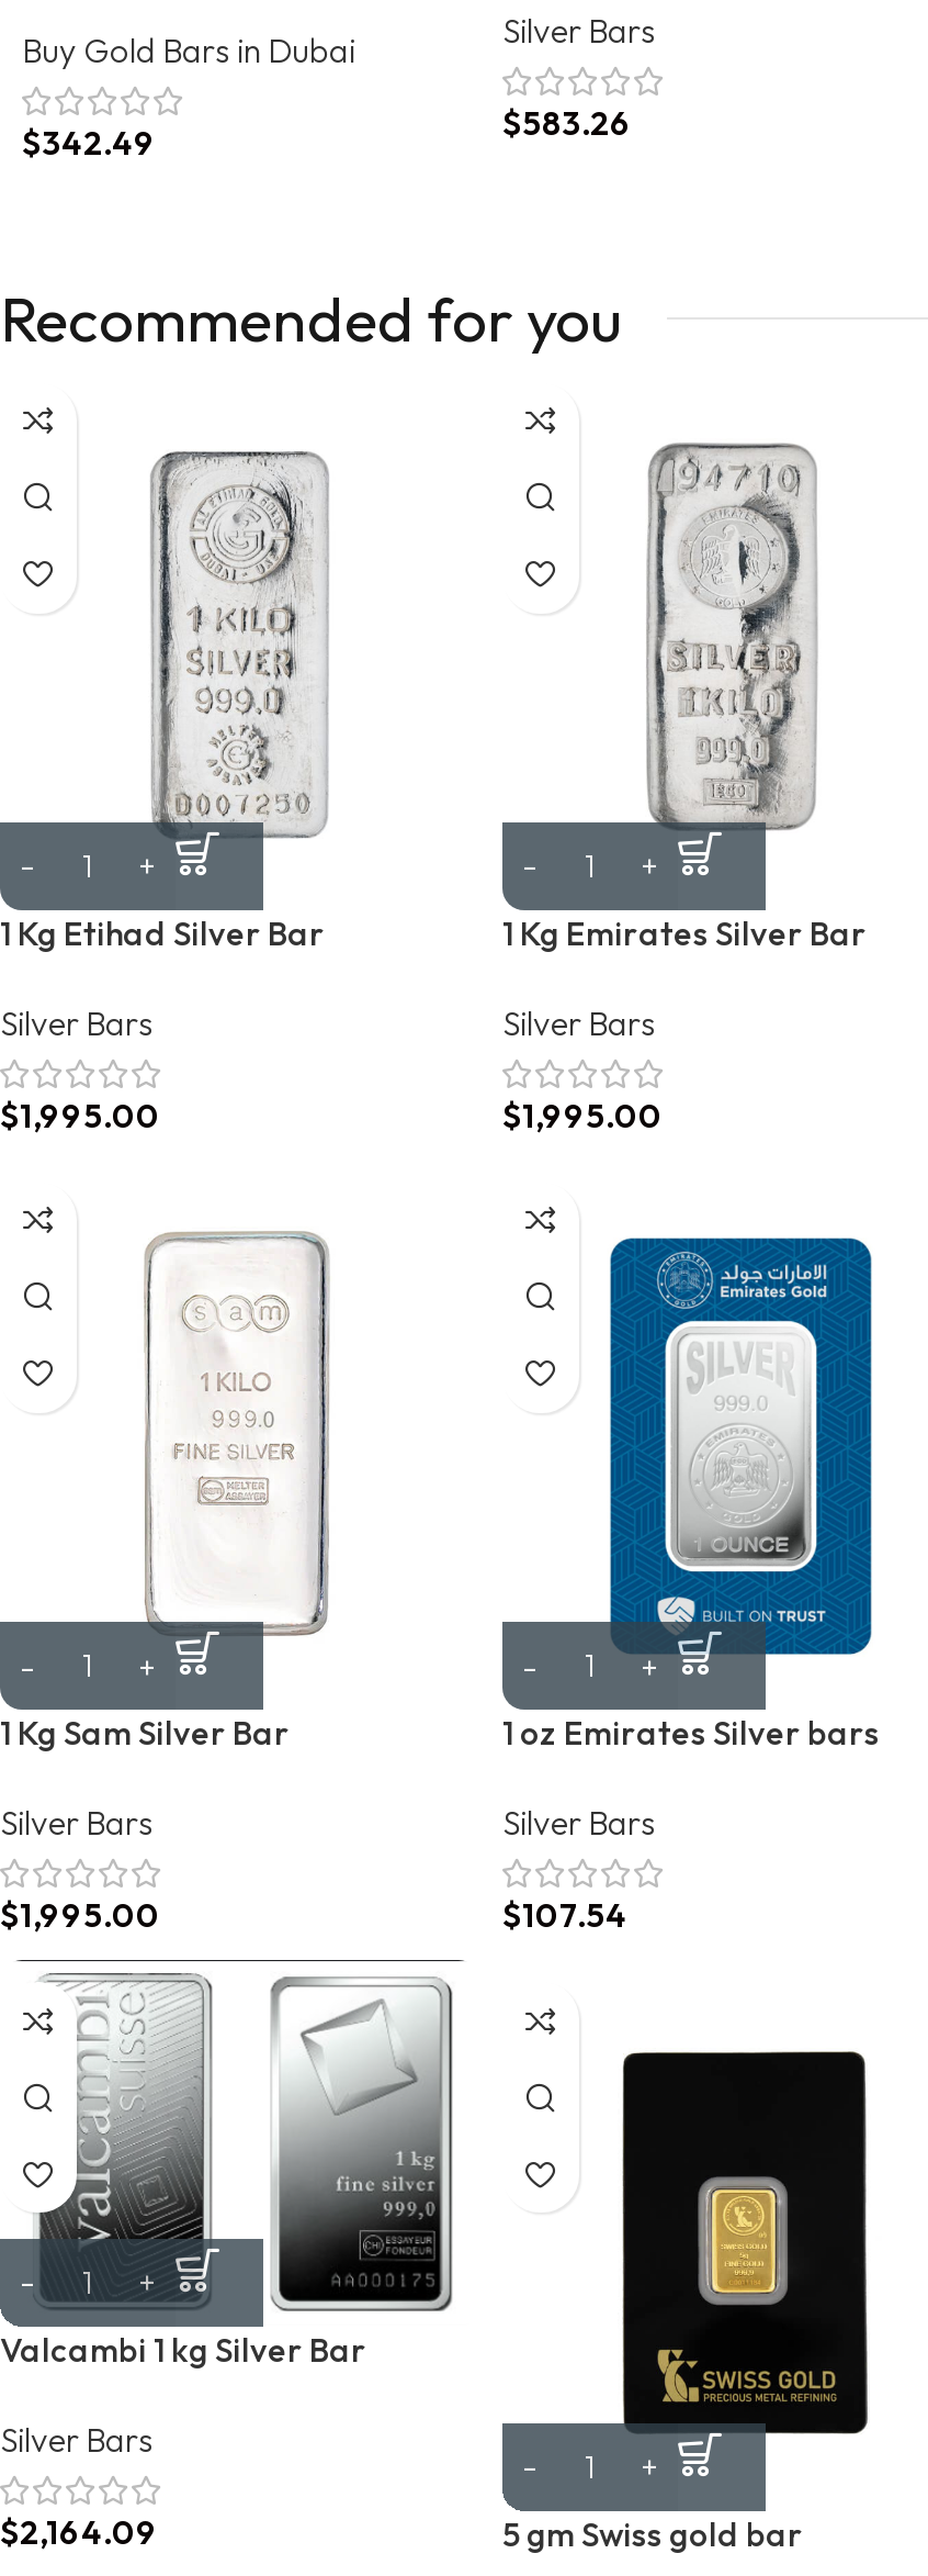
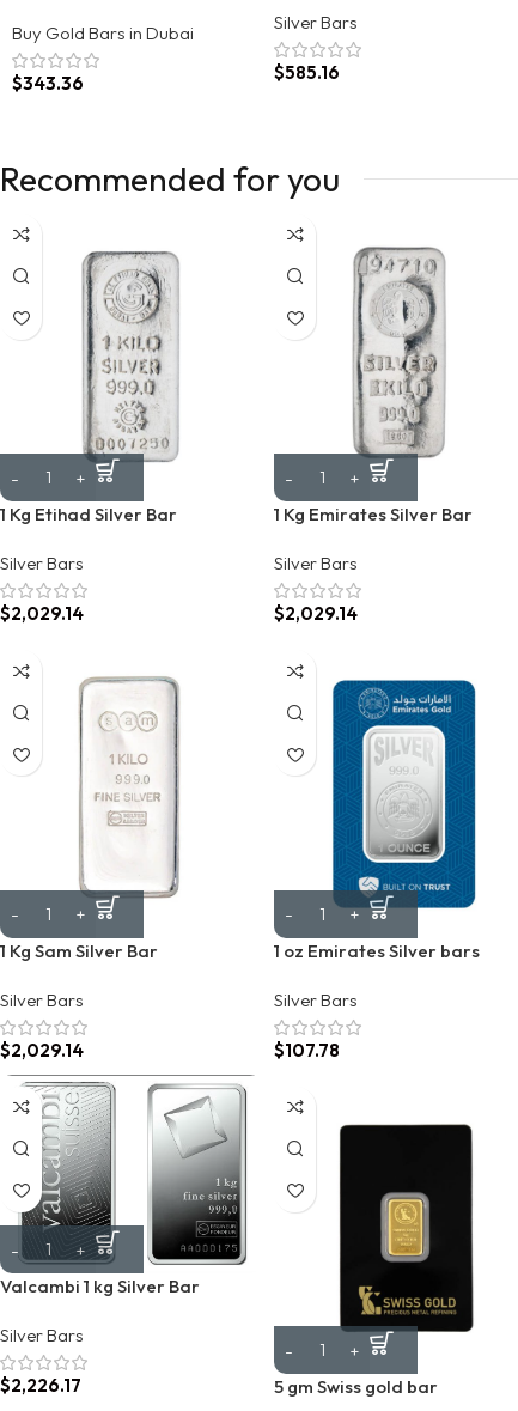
- $583.26
+ $585.16

- $342.49
+ $343.36

- $1,995.00
+ $2,029.14

- $1,995.00
+ $2,029.14

- $1,995.00
+ $2,029.14

- $107.54
+ $107.78

- $2,164.09
+ $2,226.17
